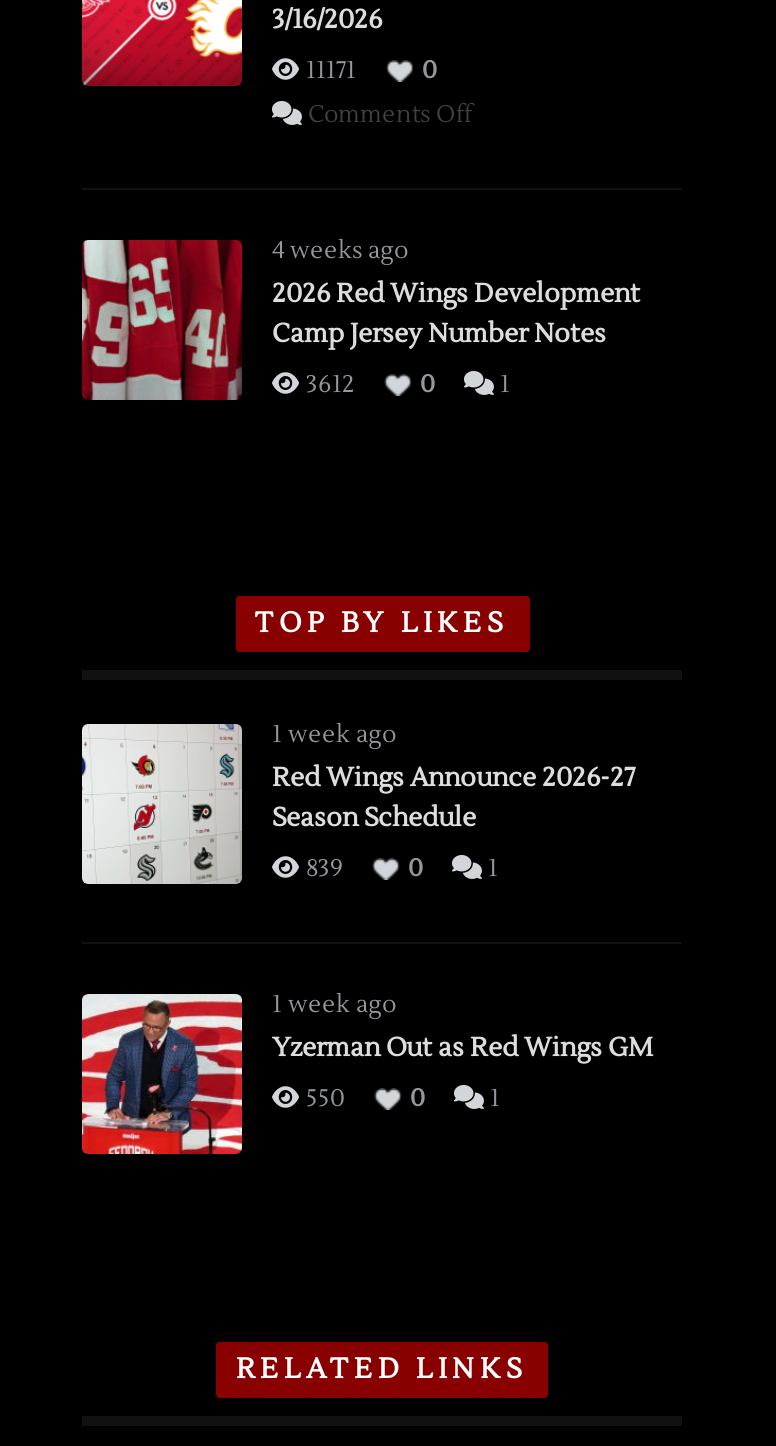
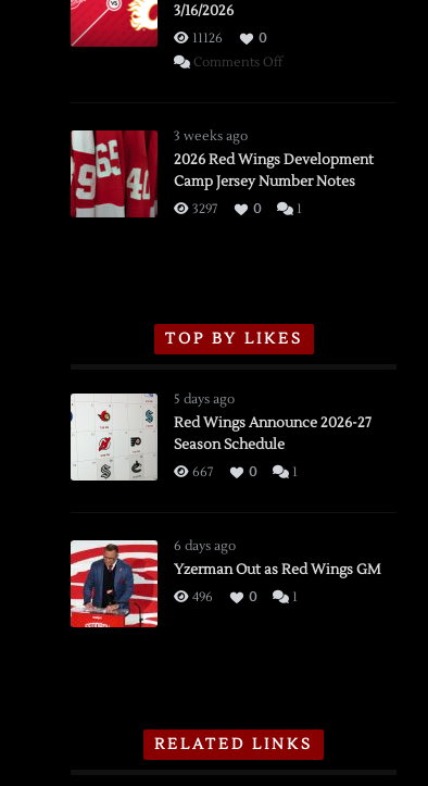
- 11171
+ 11126

- 4 weeks ago
+ 3 weeks ago

- 3612
+ 3297

- 1 week ago
+ 5 days ago

- 839
+ 667

- 1 week ago
+ 6 days ago

- 550
+ 496
